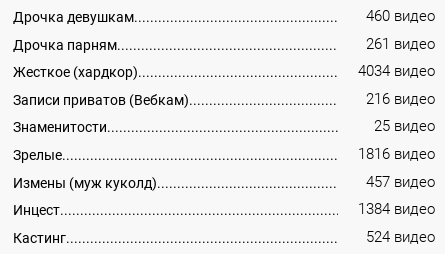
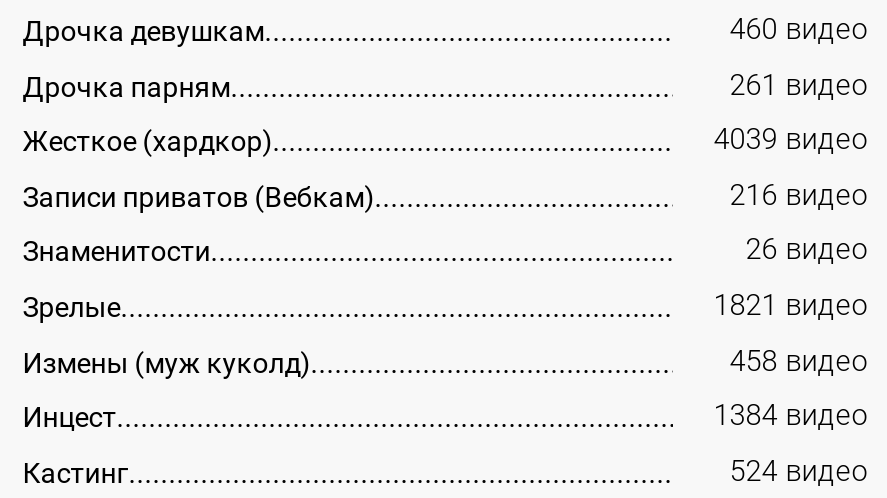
- 4034 видео
+ 4039 видео

- 25 видео
+ 26 видео

- 1816 видео
+ 1821 видео

- 457 видео
+ 458 видео
